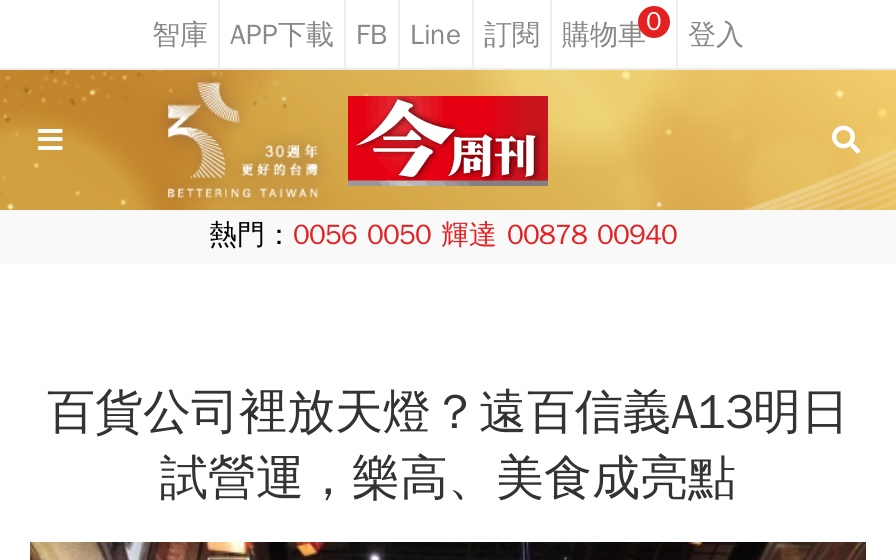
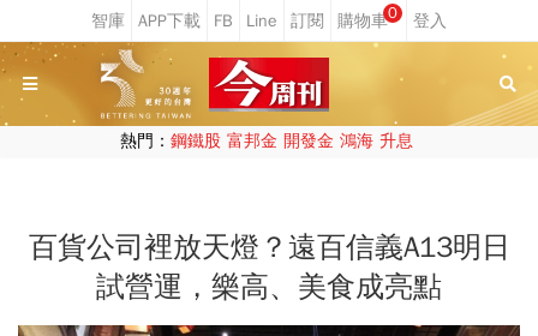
- 熱門：0056 0050 輝達 00878 00940
+ 熱門：鋼鐵股 富邦金 開發金 鴻海 升息
